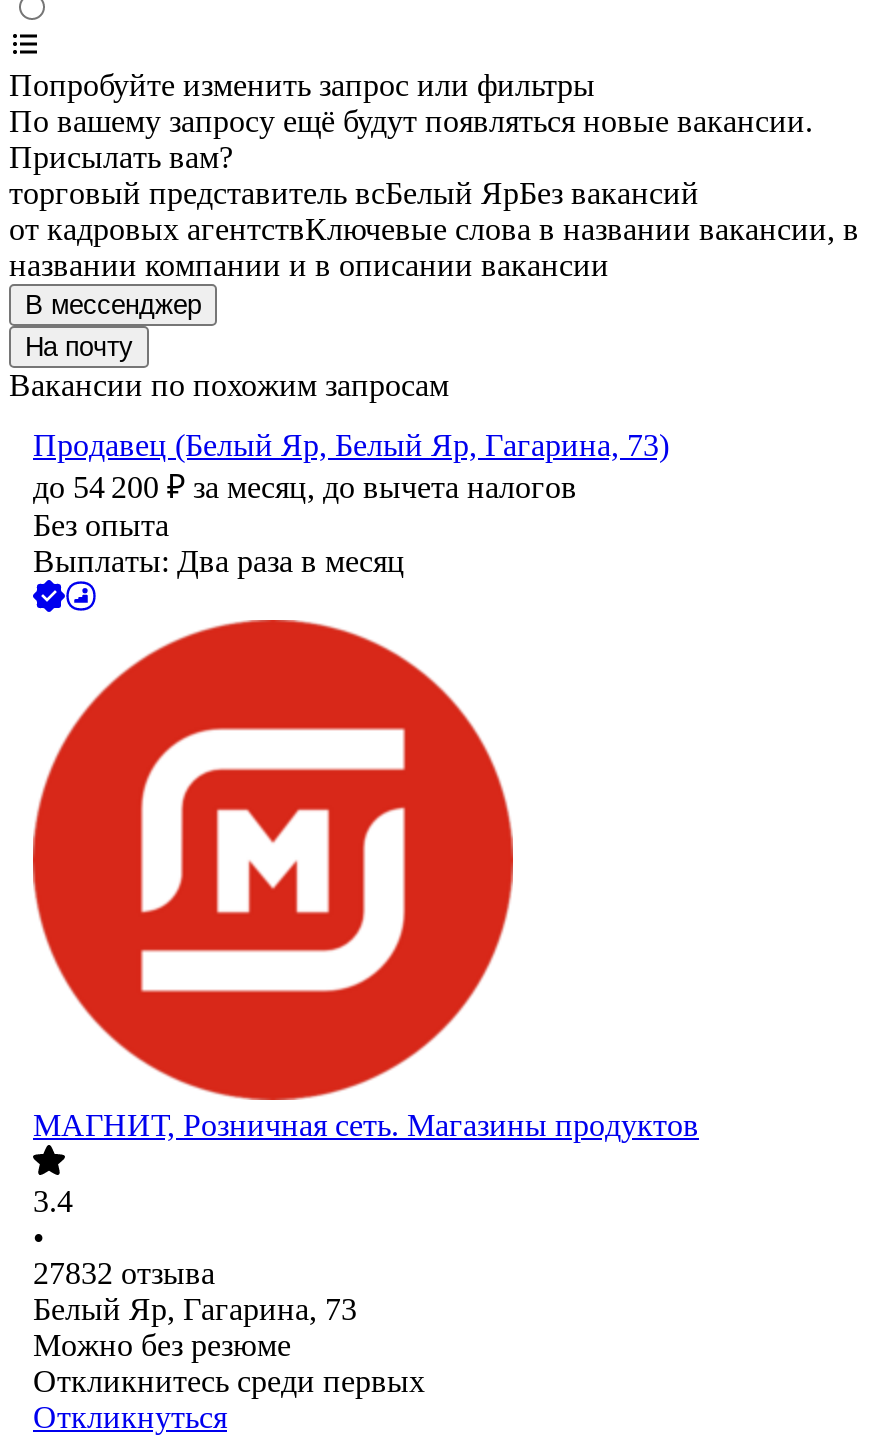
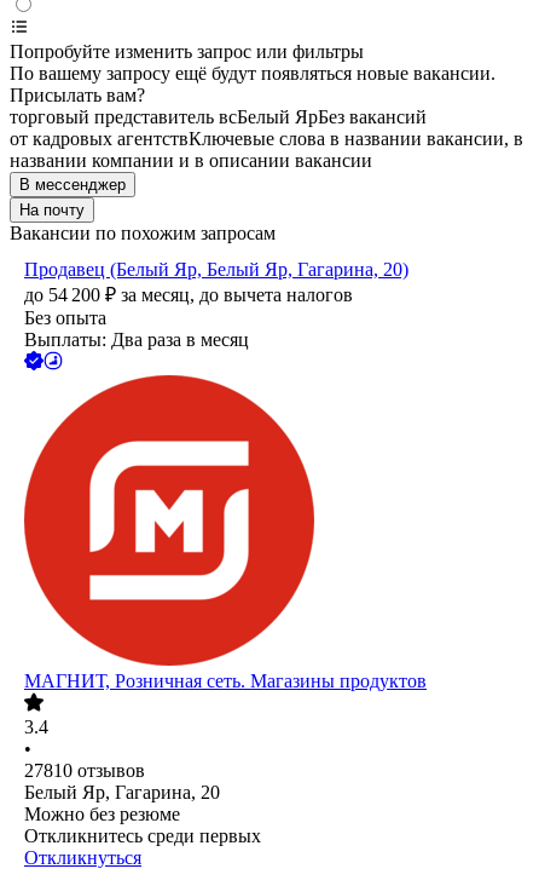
- Продавец (Белый Яр, Белый Яр, Гагарина, 73)
+ Продавец (Белый Яр, Белый Яр, Гагарина, 20)

- 27832 отзыва
- Белый Яр, Гагарина, 73
+ 27810 отзывов
+ Белый Яр, Гагарина, 20
